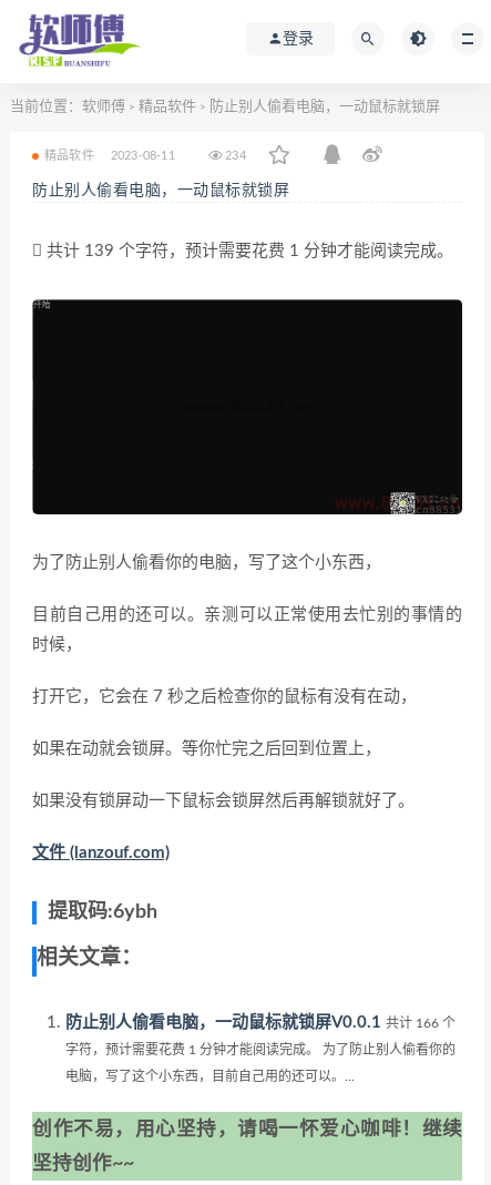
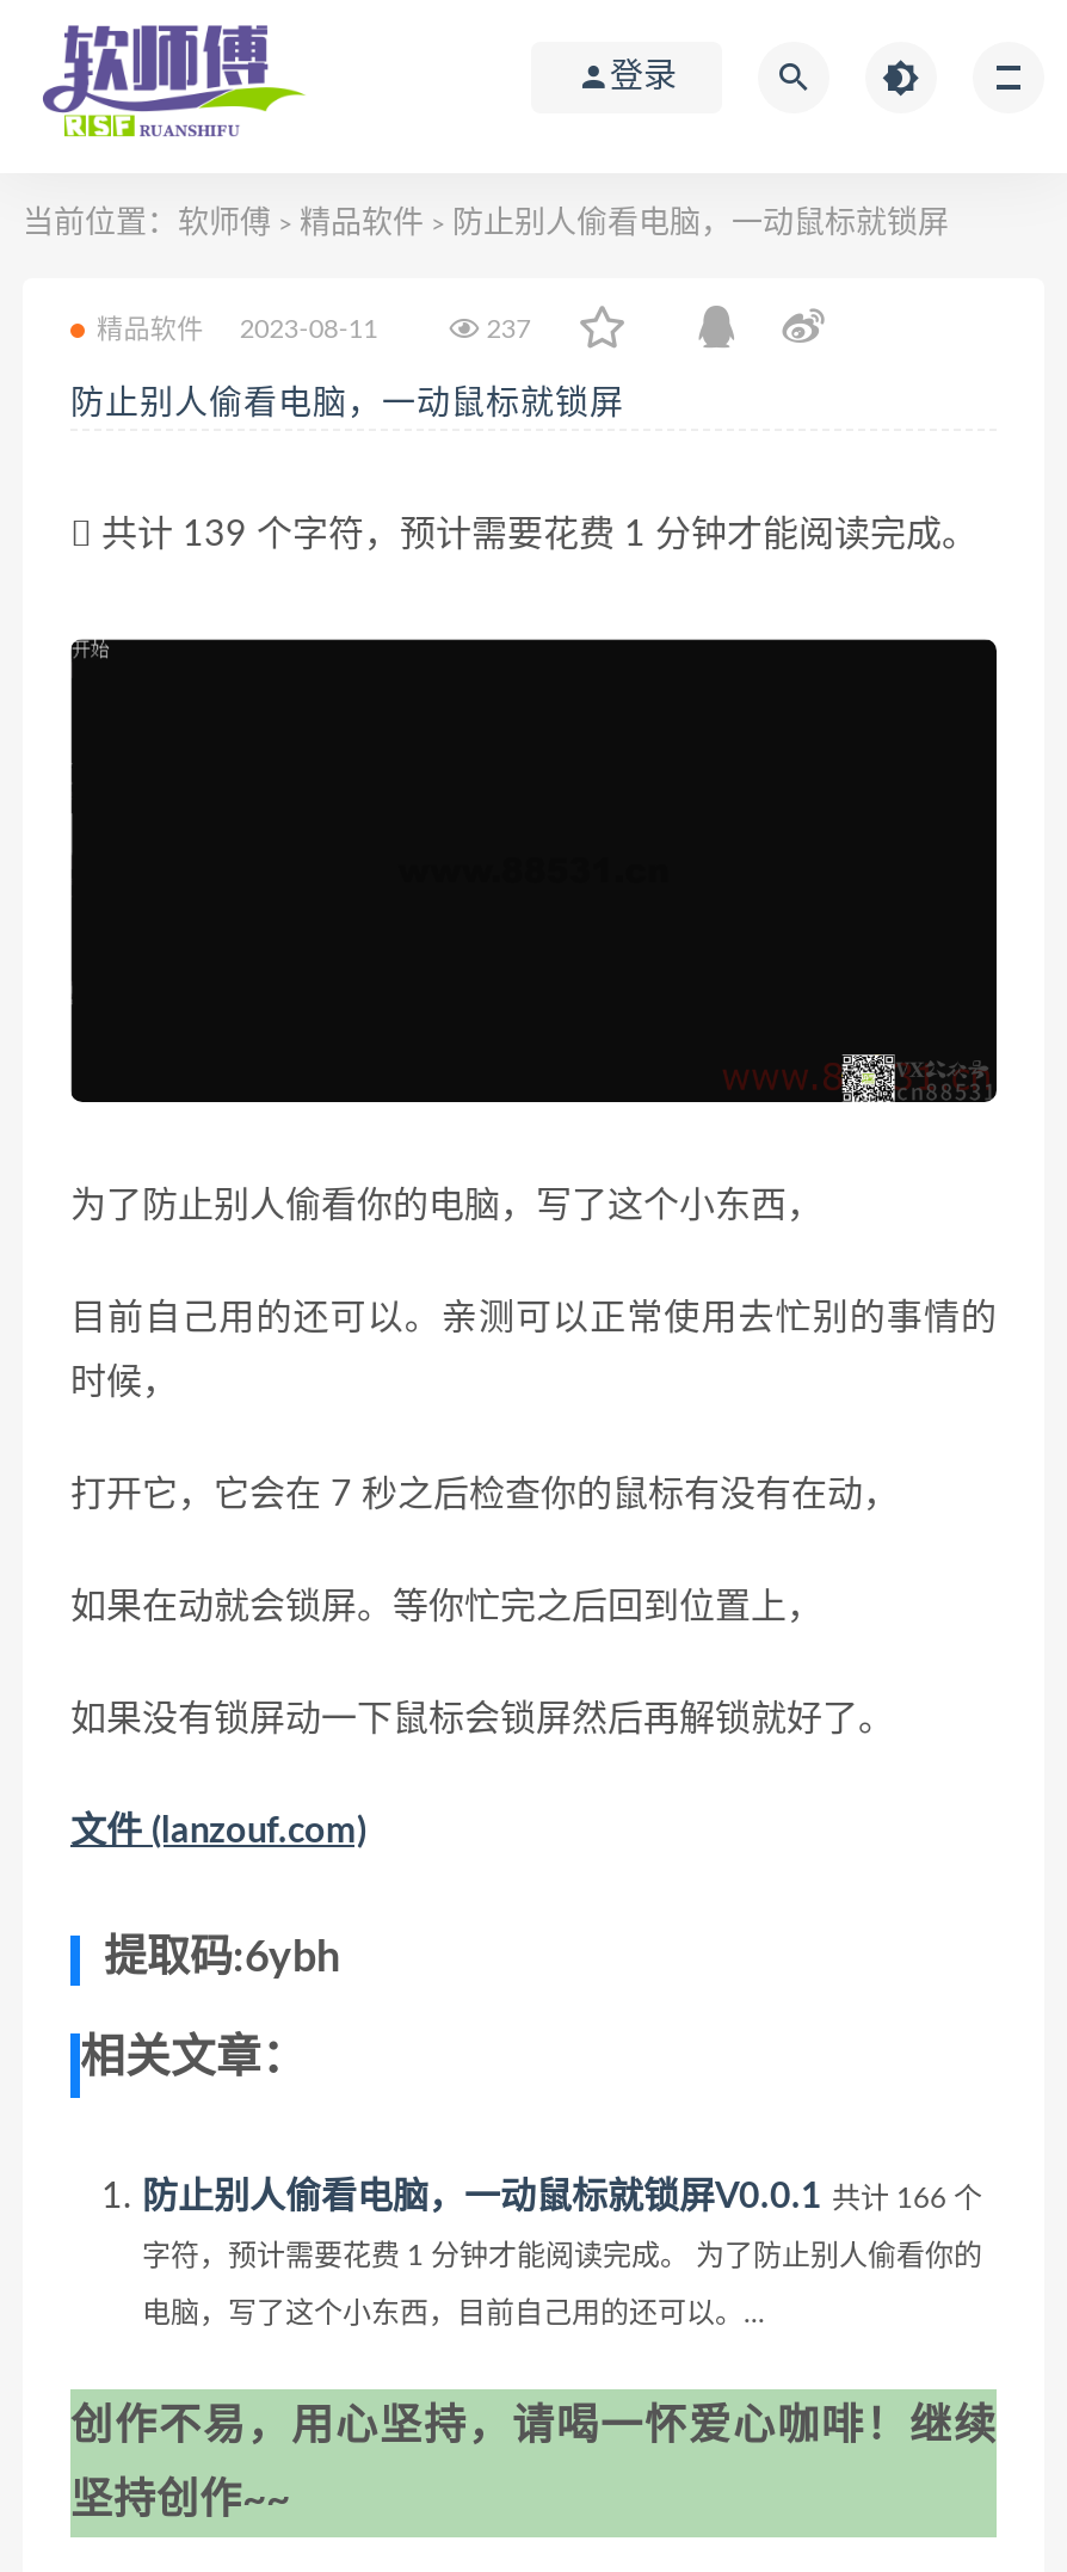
- 234
+ 237
